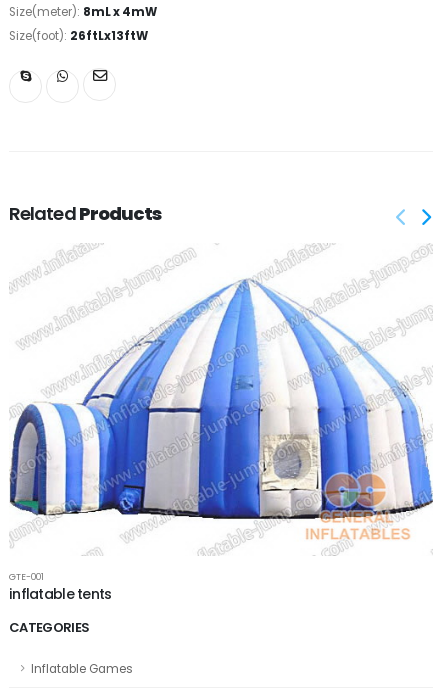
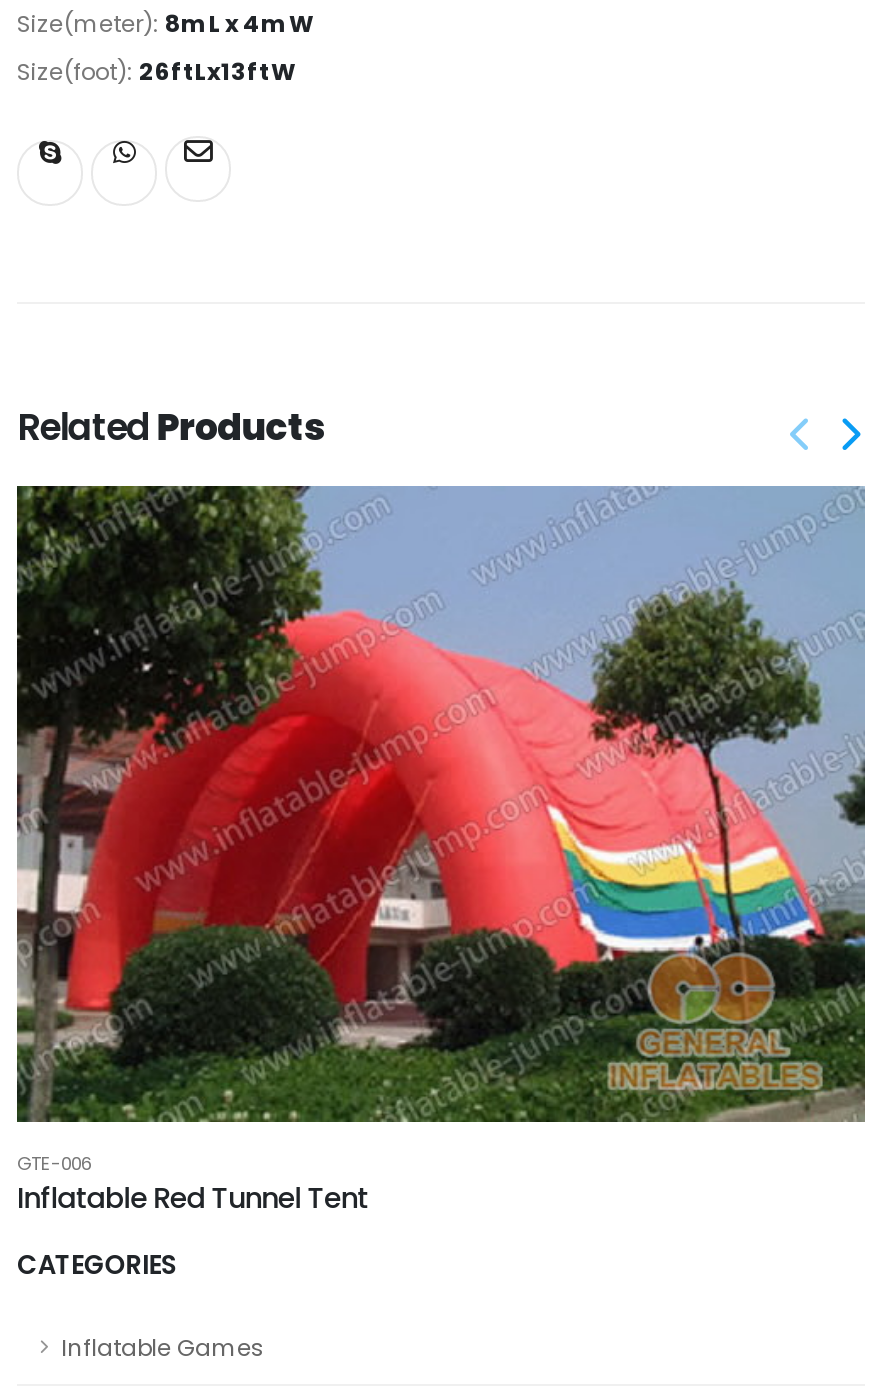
- [image]
- GTE-001
- inflatable tents
+ [image]
+ GTE-006
+ Inflatable Red Tunnel Tent
